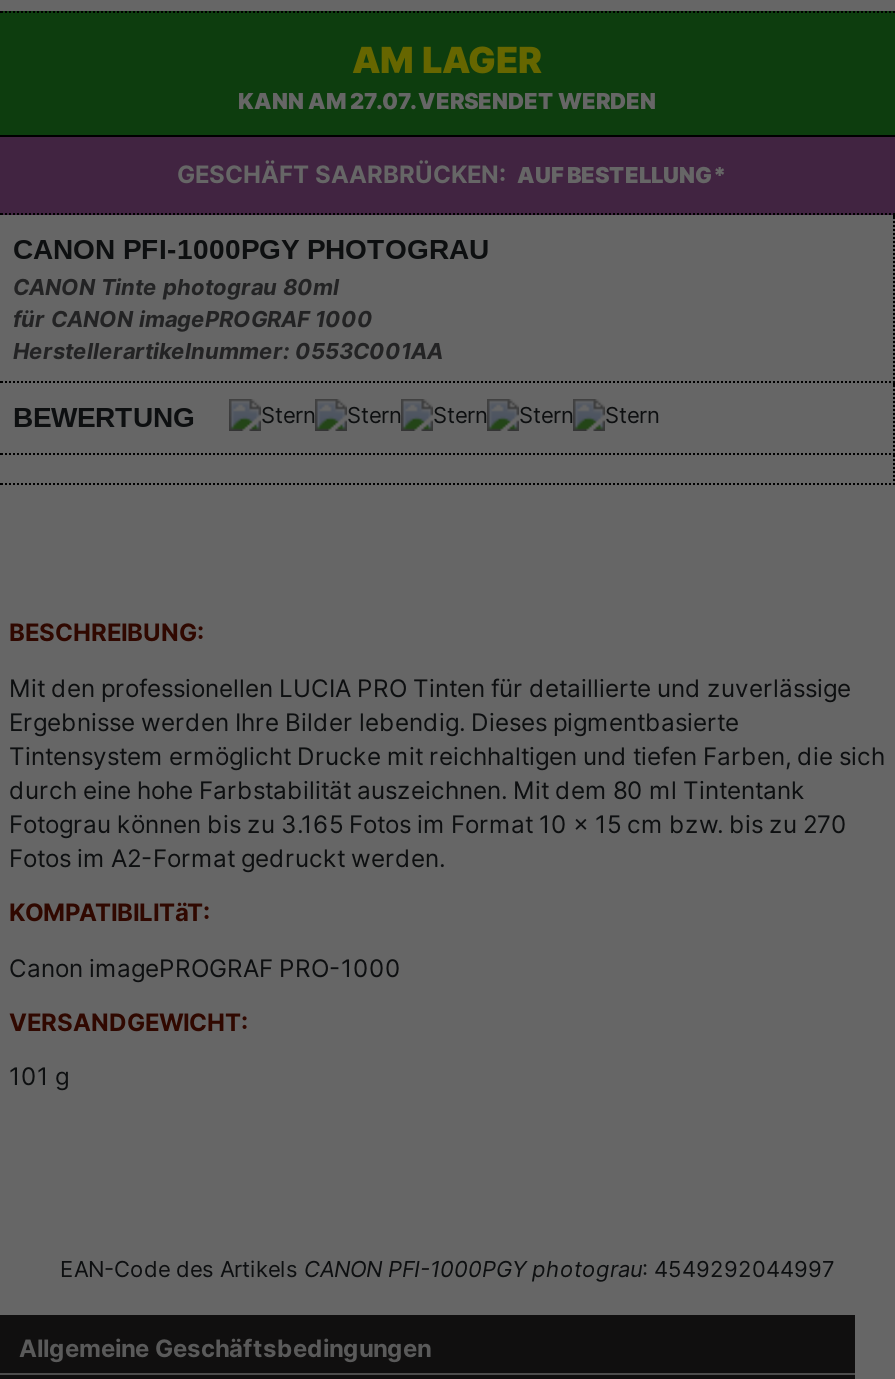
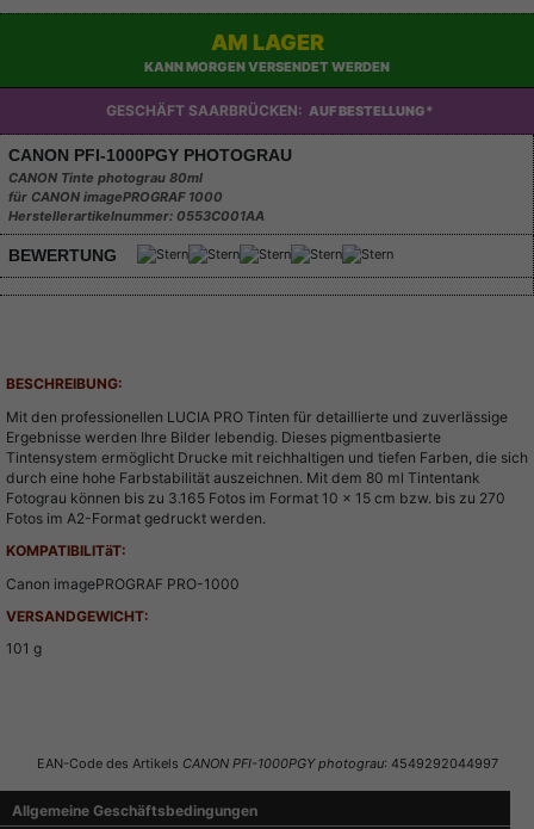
- KANN AM 27.07. VERSENDET WERDEN
+ KANN MORGEN VERSENDET WERDEN
